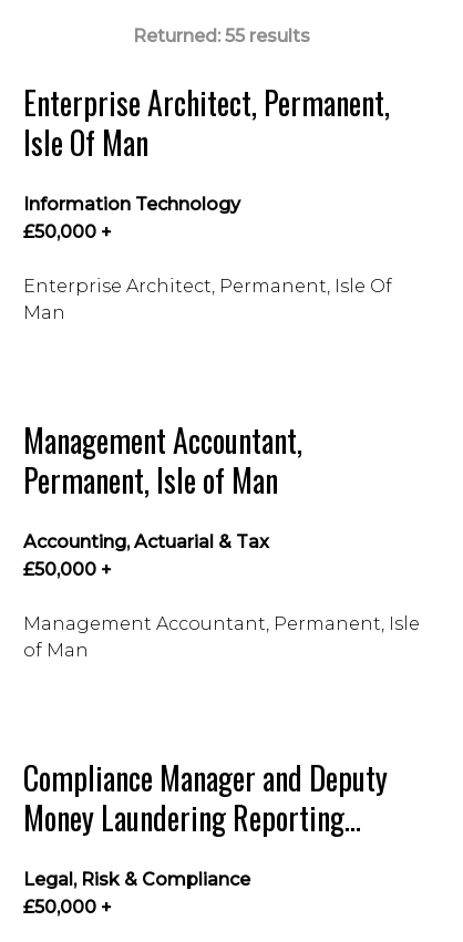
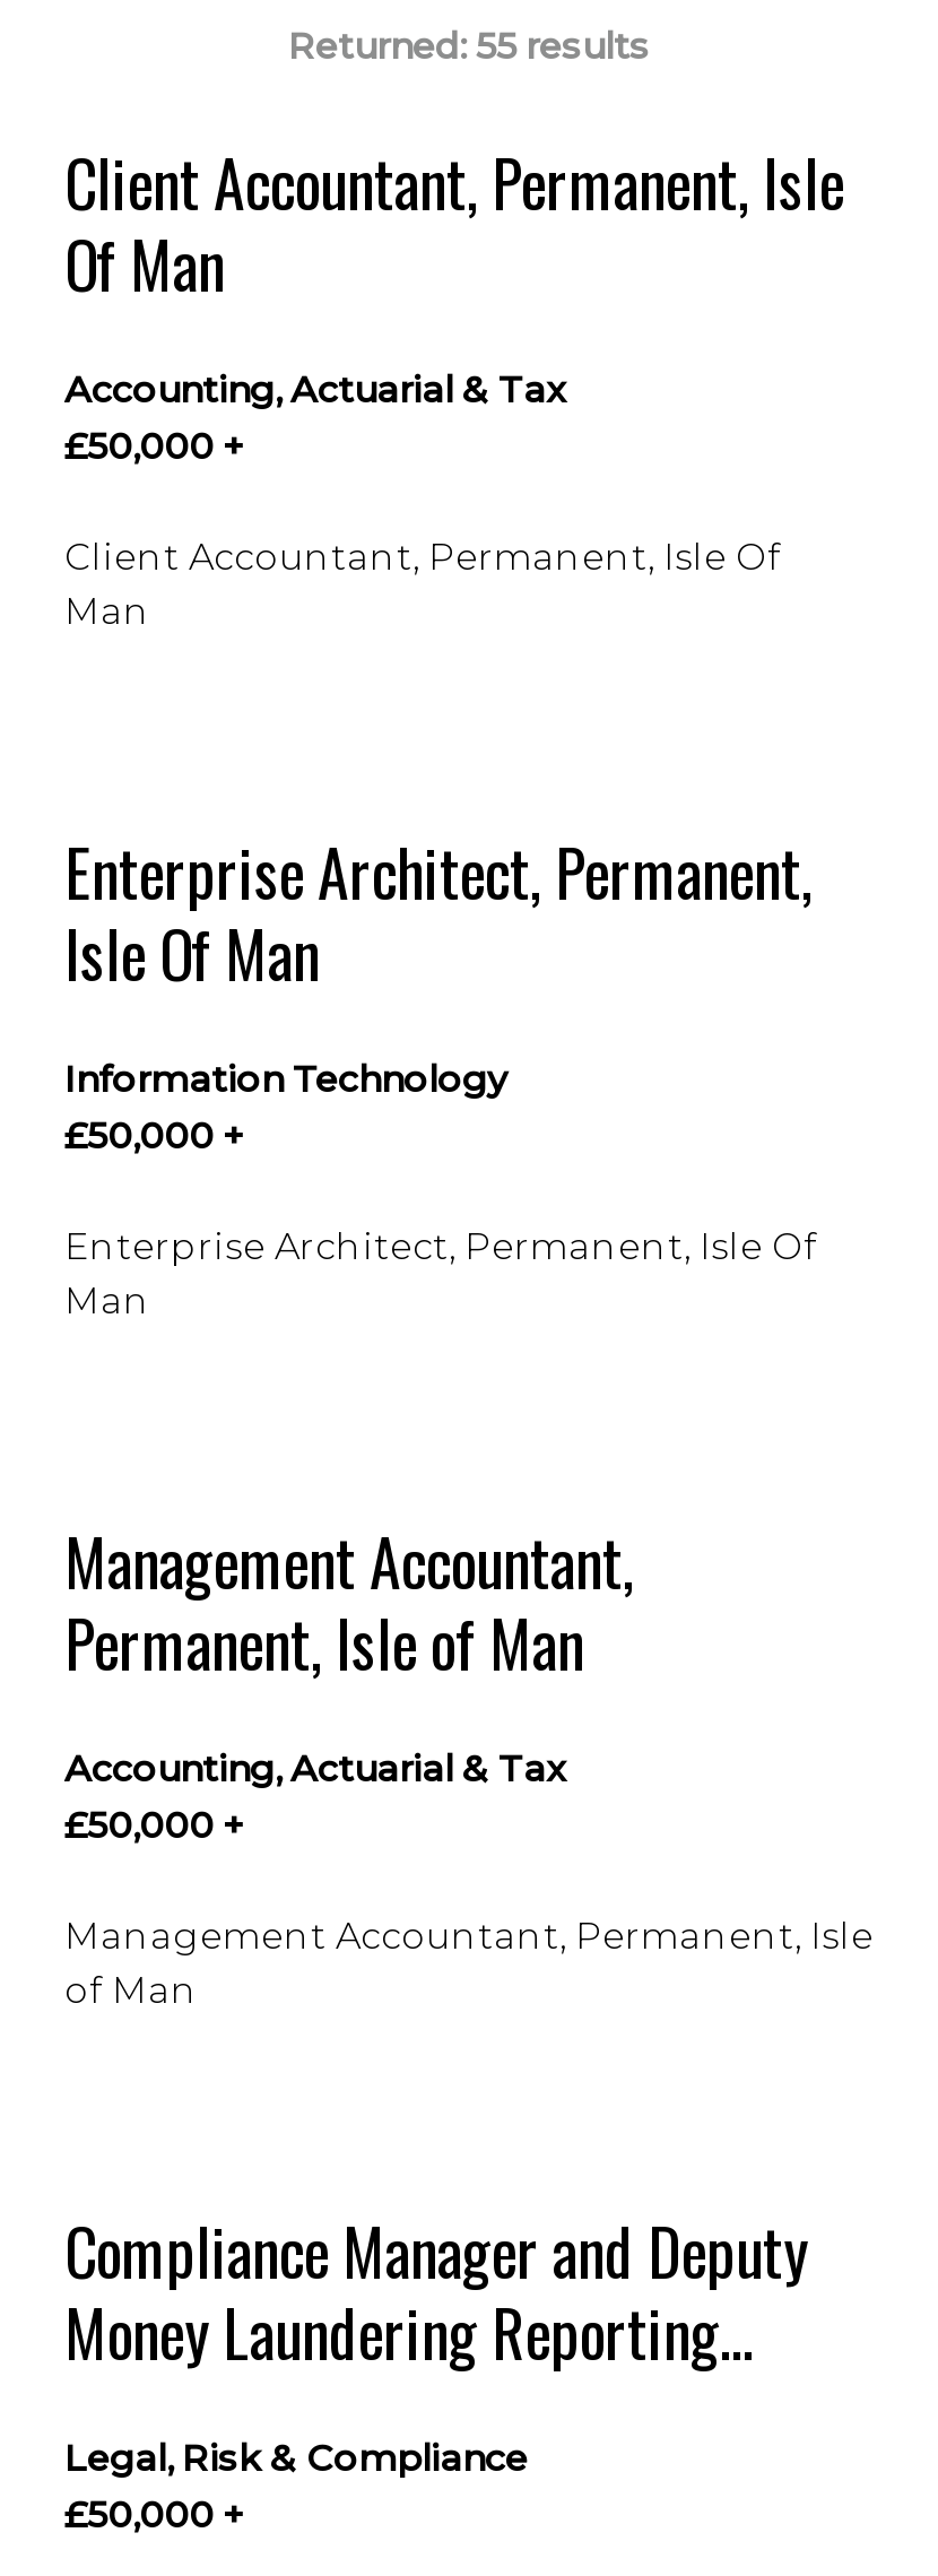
+ Client Accountant, Permanent, Isle
+ Of Man
+ Accounting, Actuarial & Tax
+ £50,000 +
+ Client Accountant, Permanent, Isle Of
+ Man
